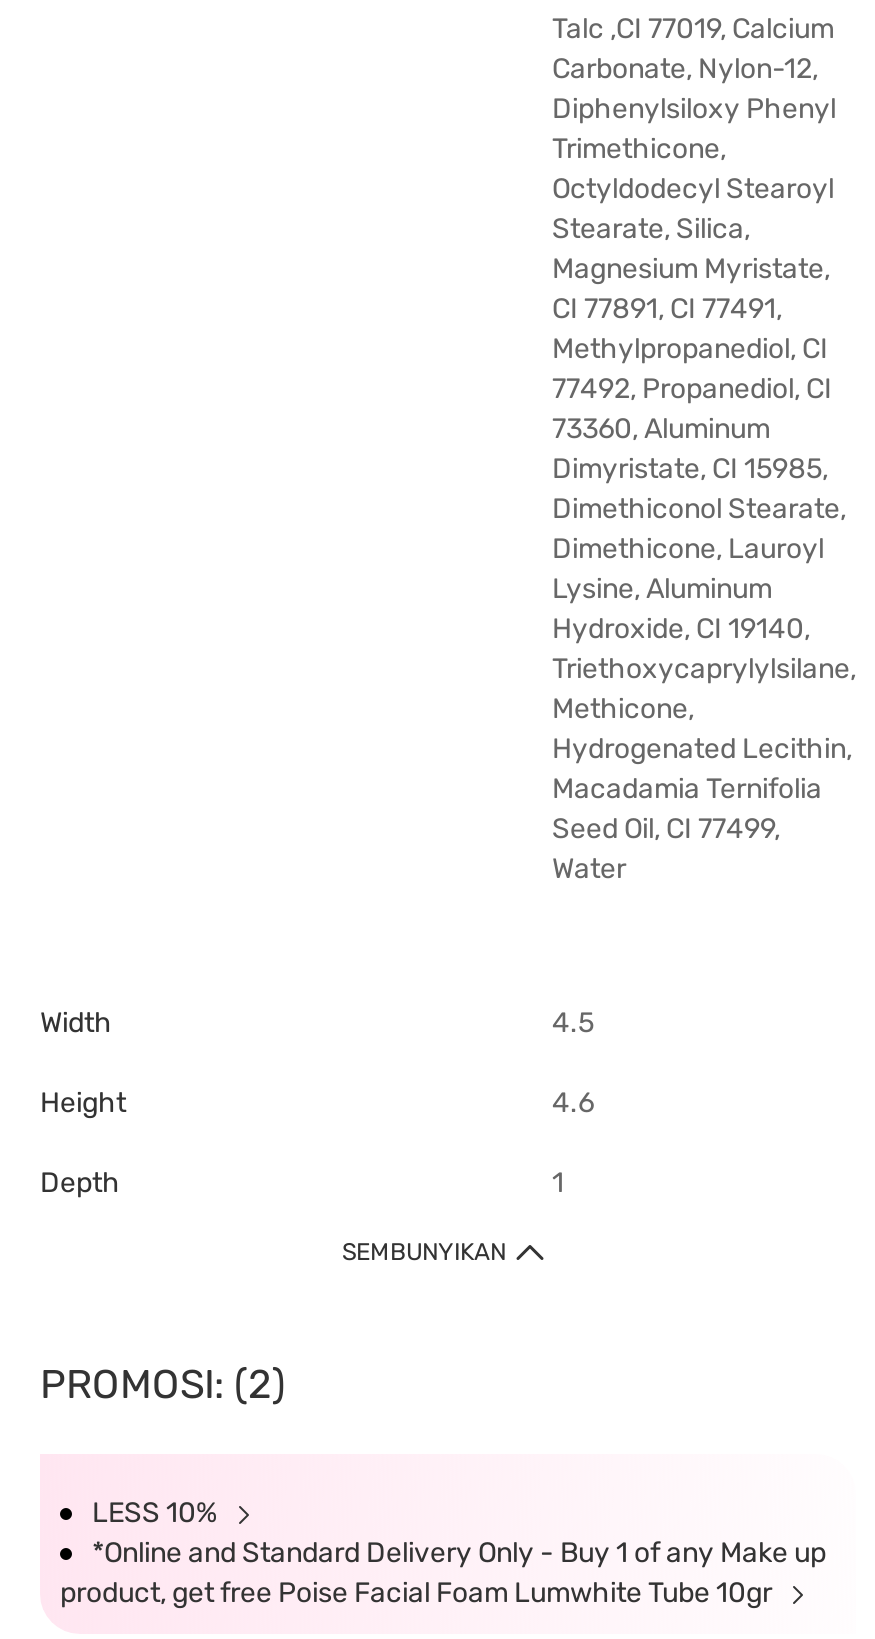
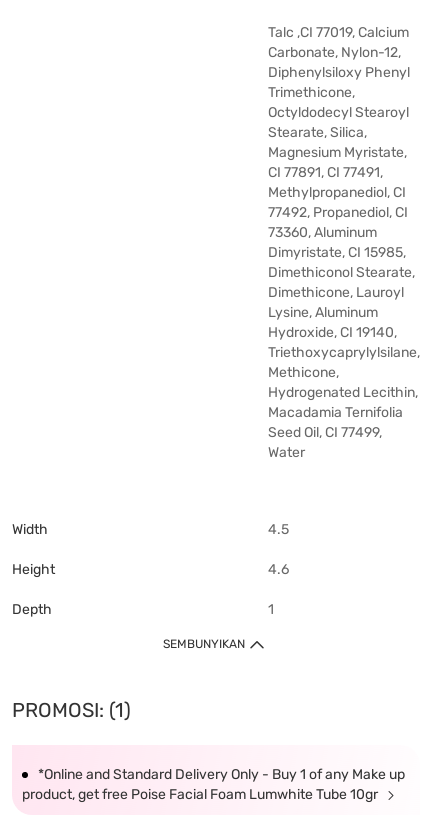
- PROMOSI: (2)
- LESS 10%
+ PROMOSI: (1)
